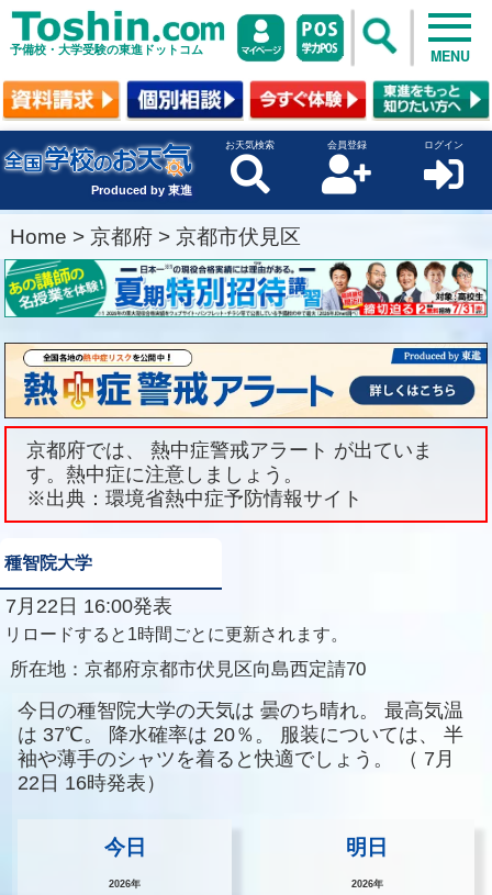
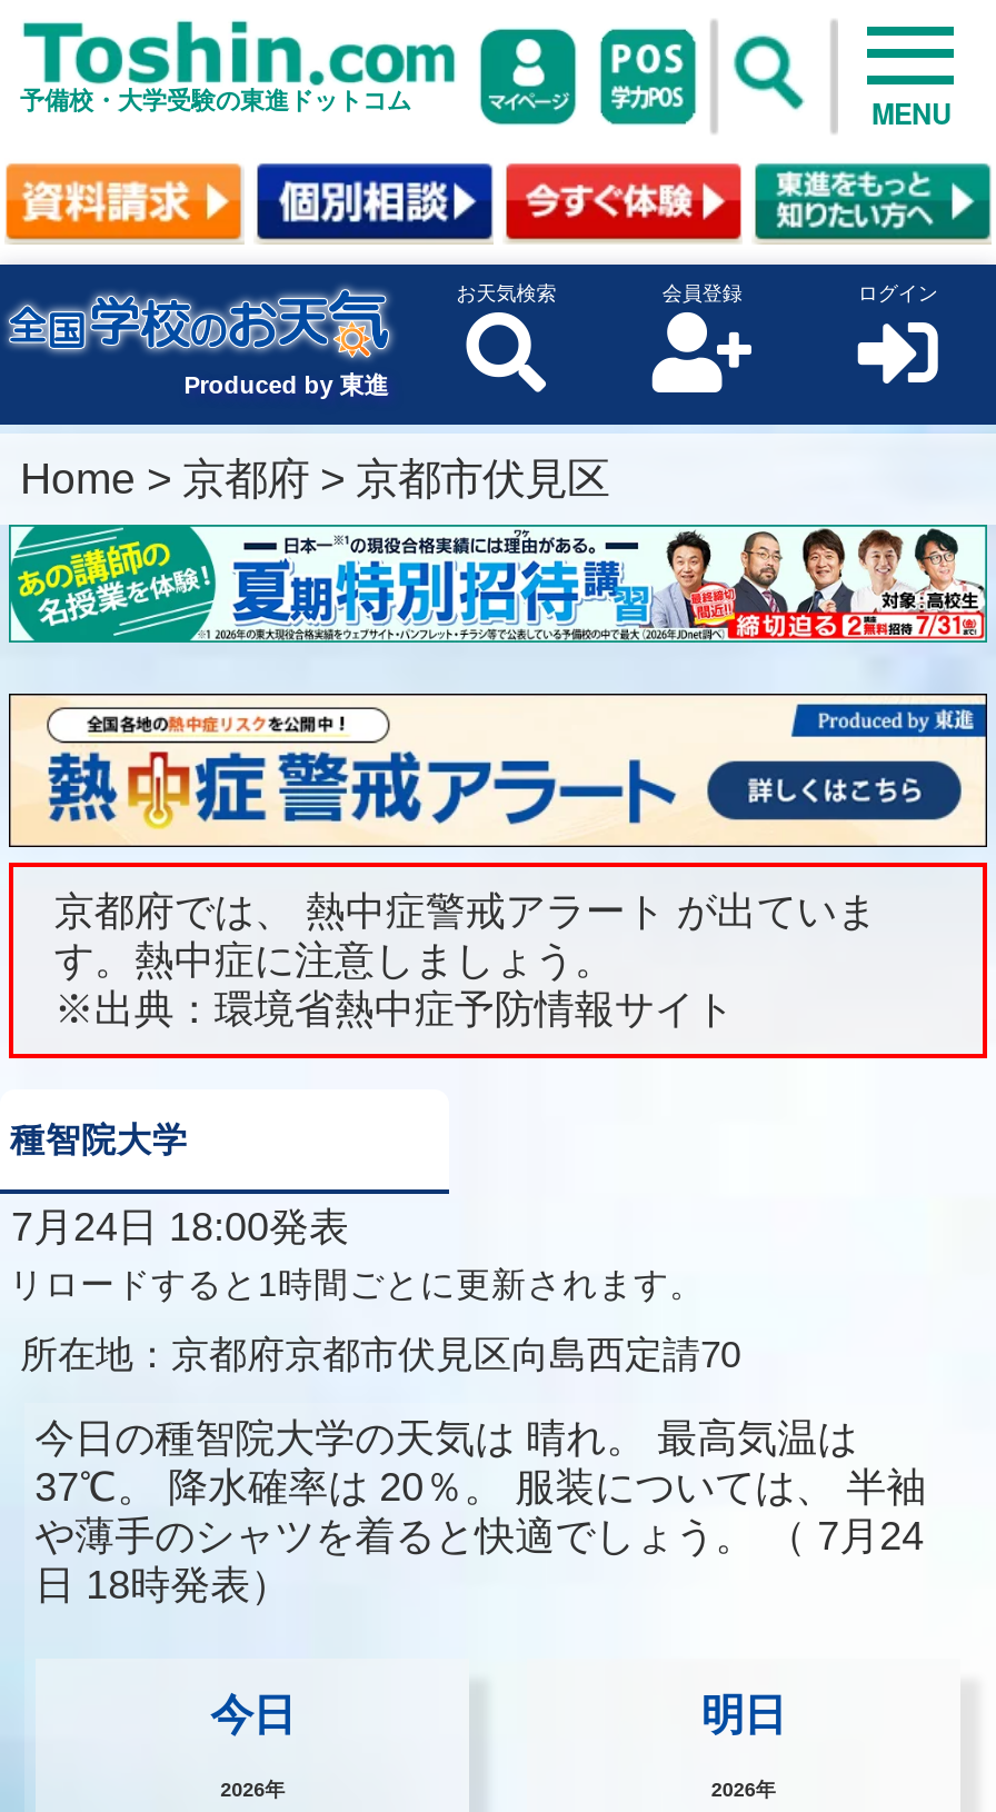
- 7月22日 16:00発表
+ 7月24日 18:00発表

- 今日の種智院大学の天気は 曇のち晴れ。 最高気温
- は 37℃。 降水確率は 20％。 服装については、 半
- 袖や薄手のシャツを着ると快適でしょう。（ 7月
- 22日 16時発表）
+ 今日の種智院大学の天気は 晴れ。 最高気温は
+ 37℃。 降水確率は 20％。 服装については、 半袖
+ や薄手のシャツを着ると快適でしょう。（ 7月24
+ 日 18時発表）
